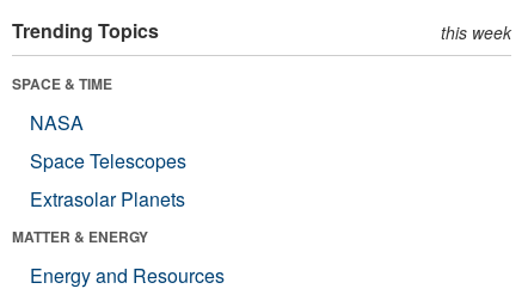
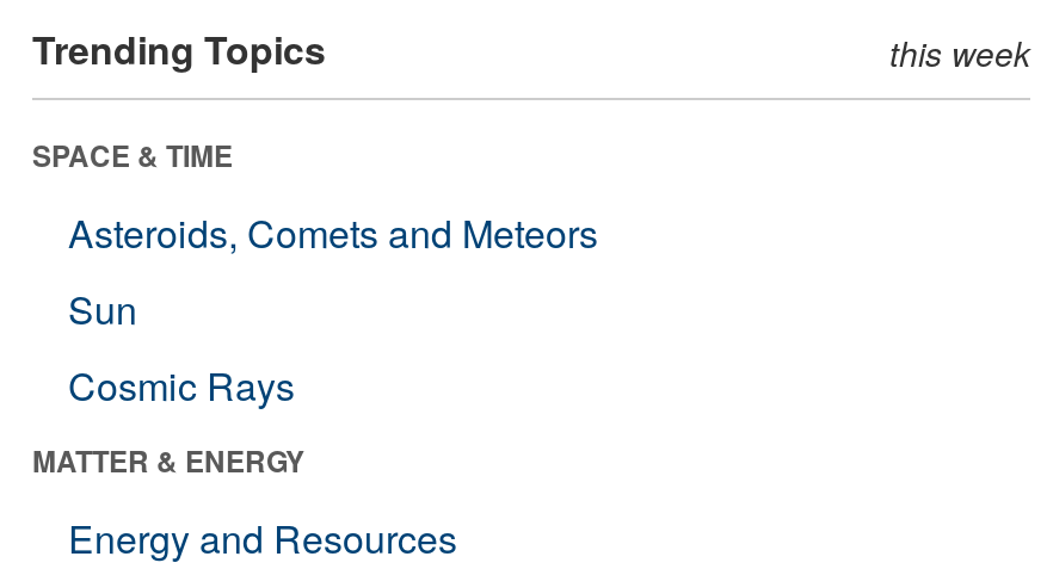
- NASA
- Space Telescopes
- Extrasolar Planets
+ Asteroids, Comets and Meteors
+ Sun
+ Cosmic Rays
